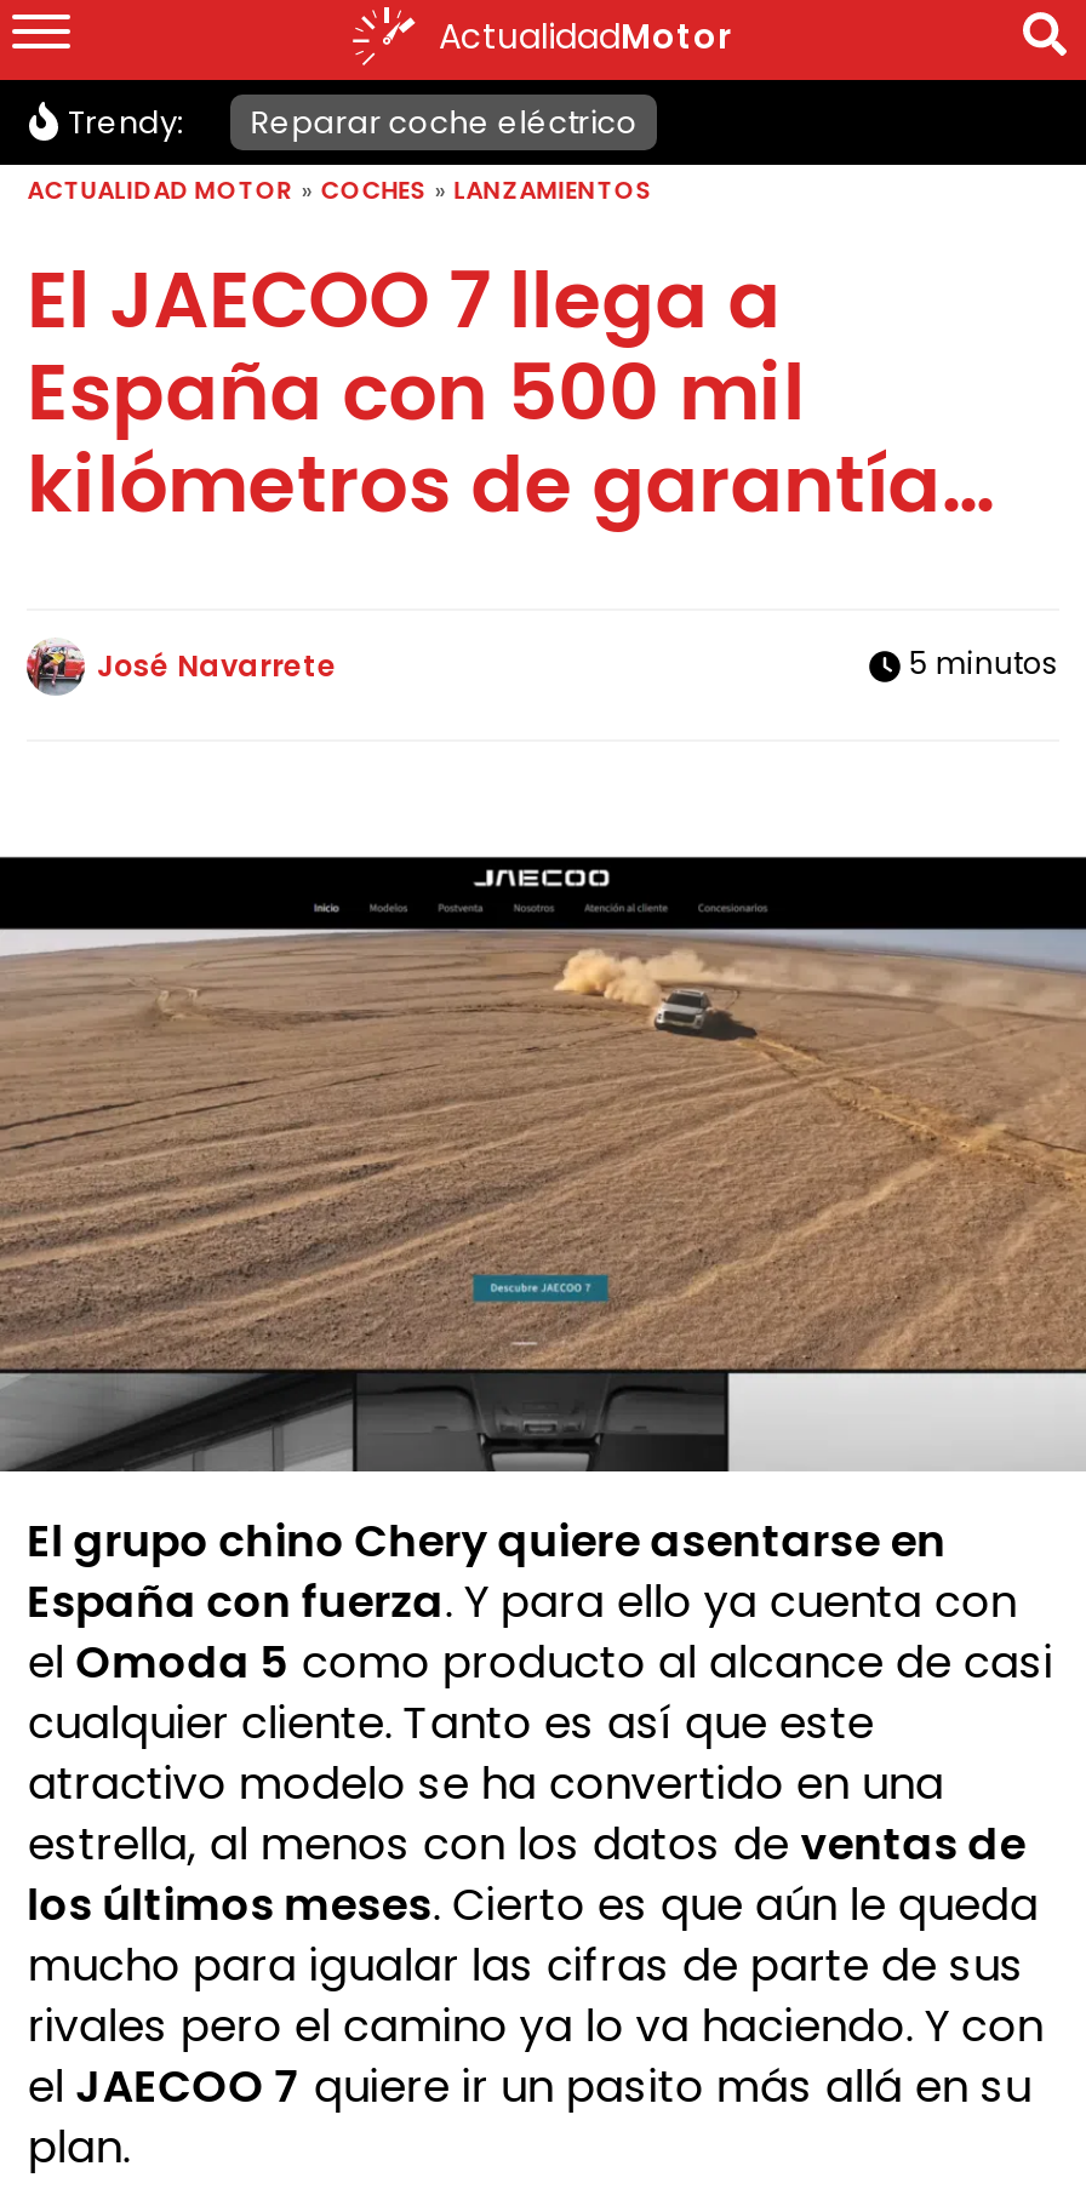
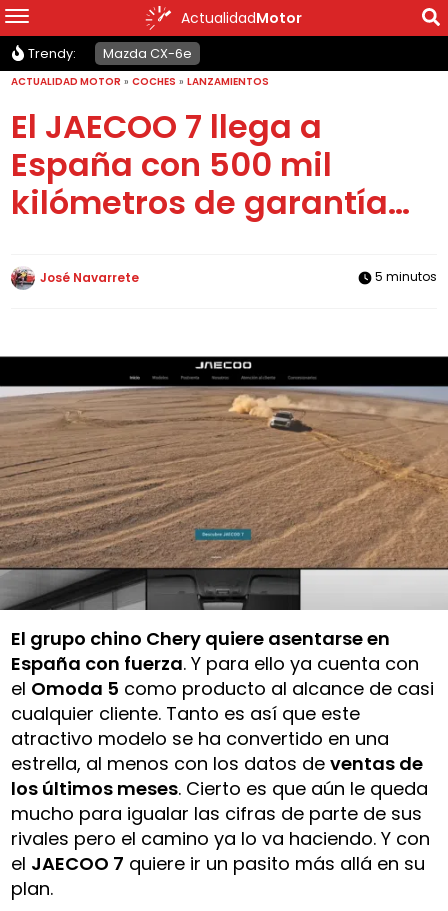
- Reparar coche eléctrico
+ Mazda CX-6e
